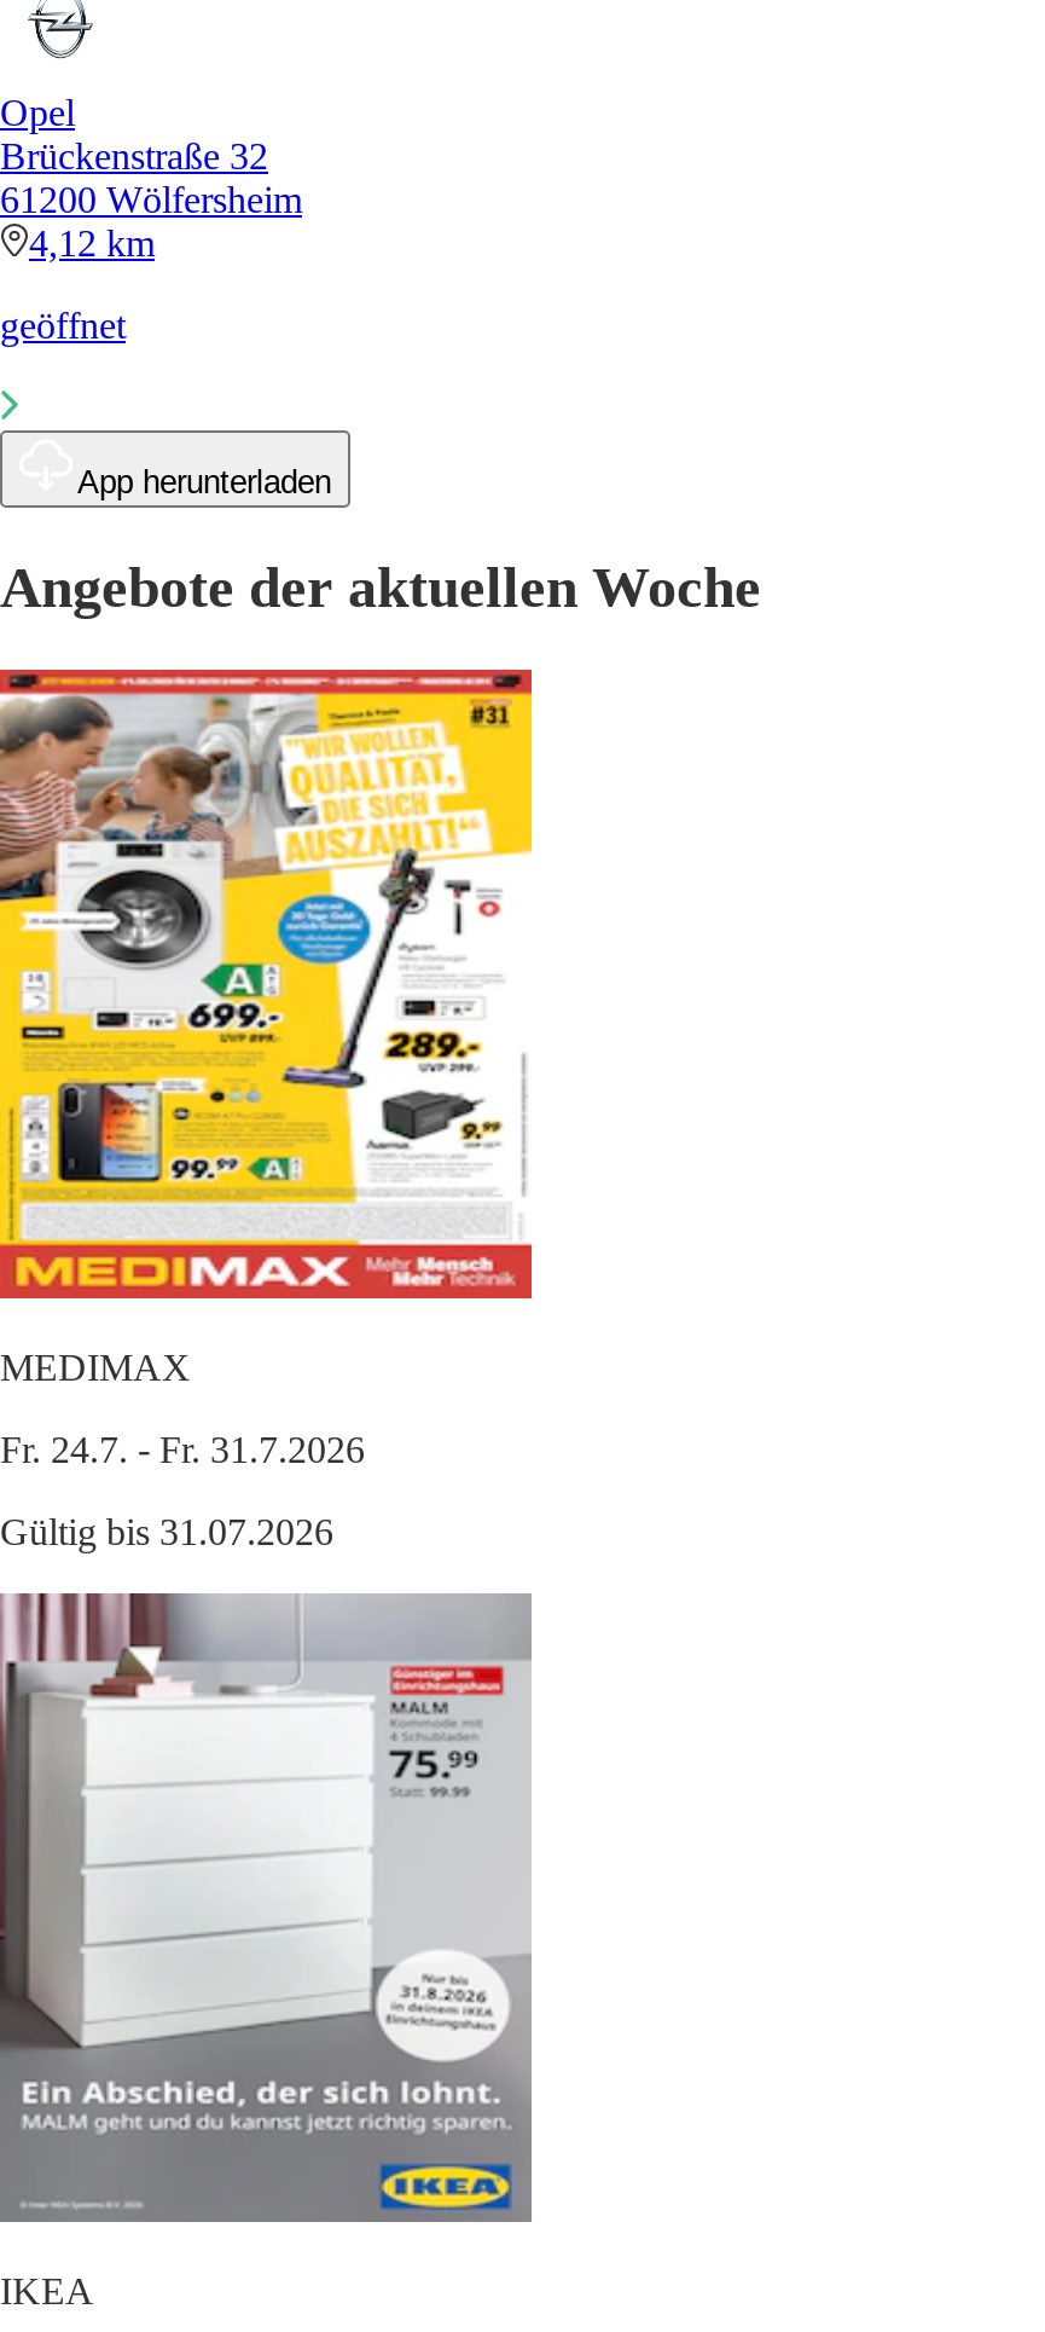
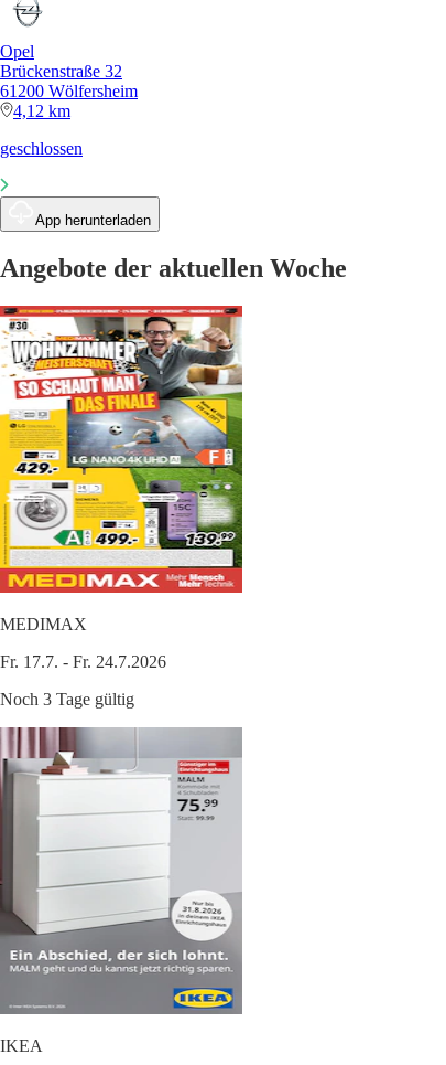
- geöffnet
+ geschlossen

- [image]
+ [image]

- Fr. 24.7. - Fr. 31.7.2026
+ Fr. 17.7. - Fr. 24.7.2026

- Gültig bis 31.07.2026
+ Noch 3 Tage gültig
